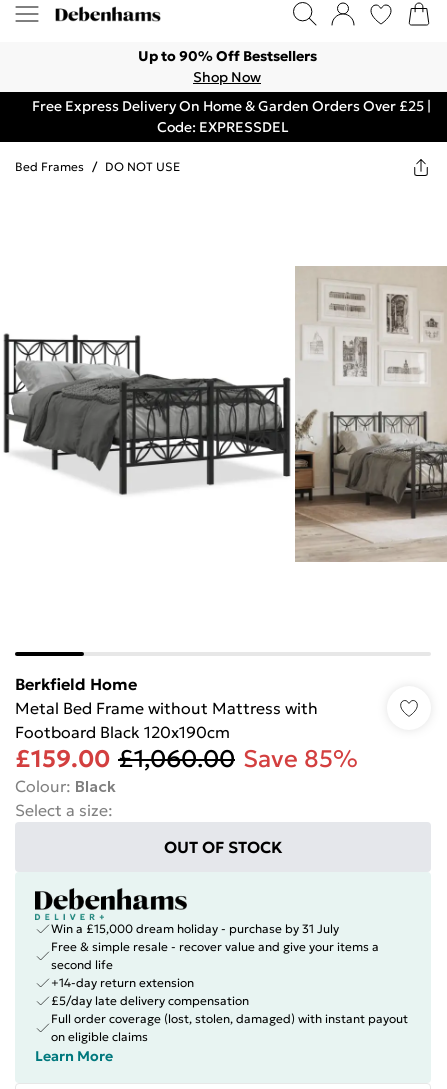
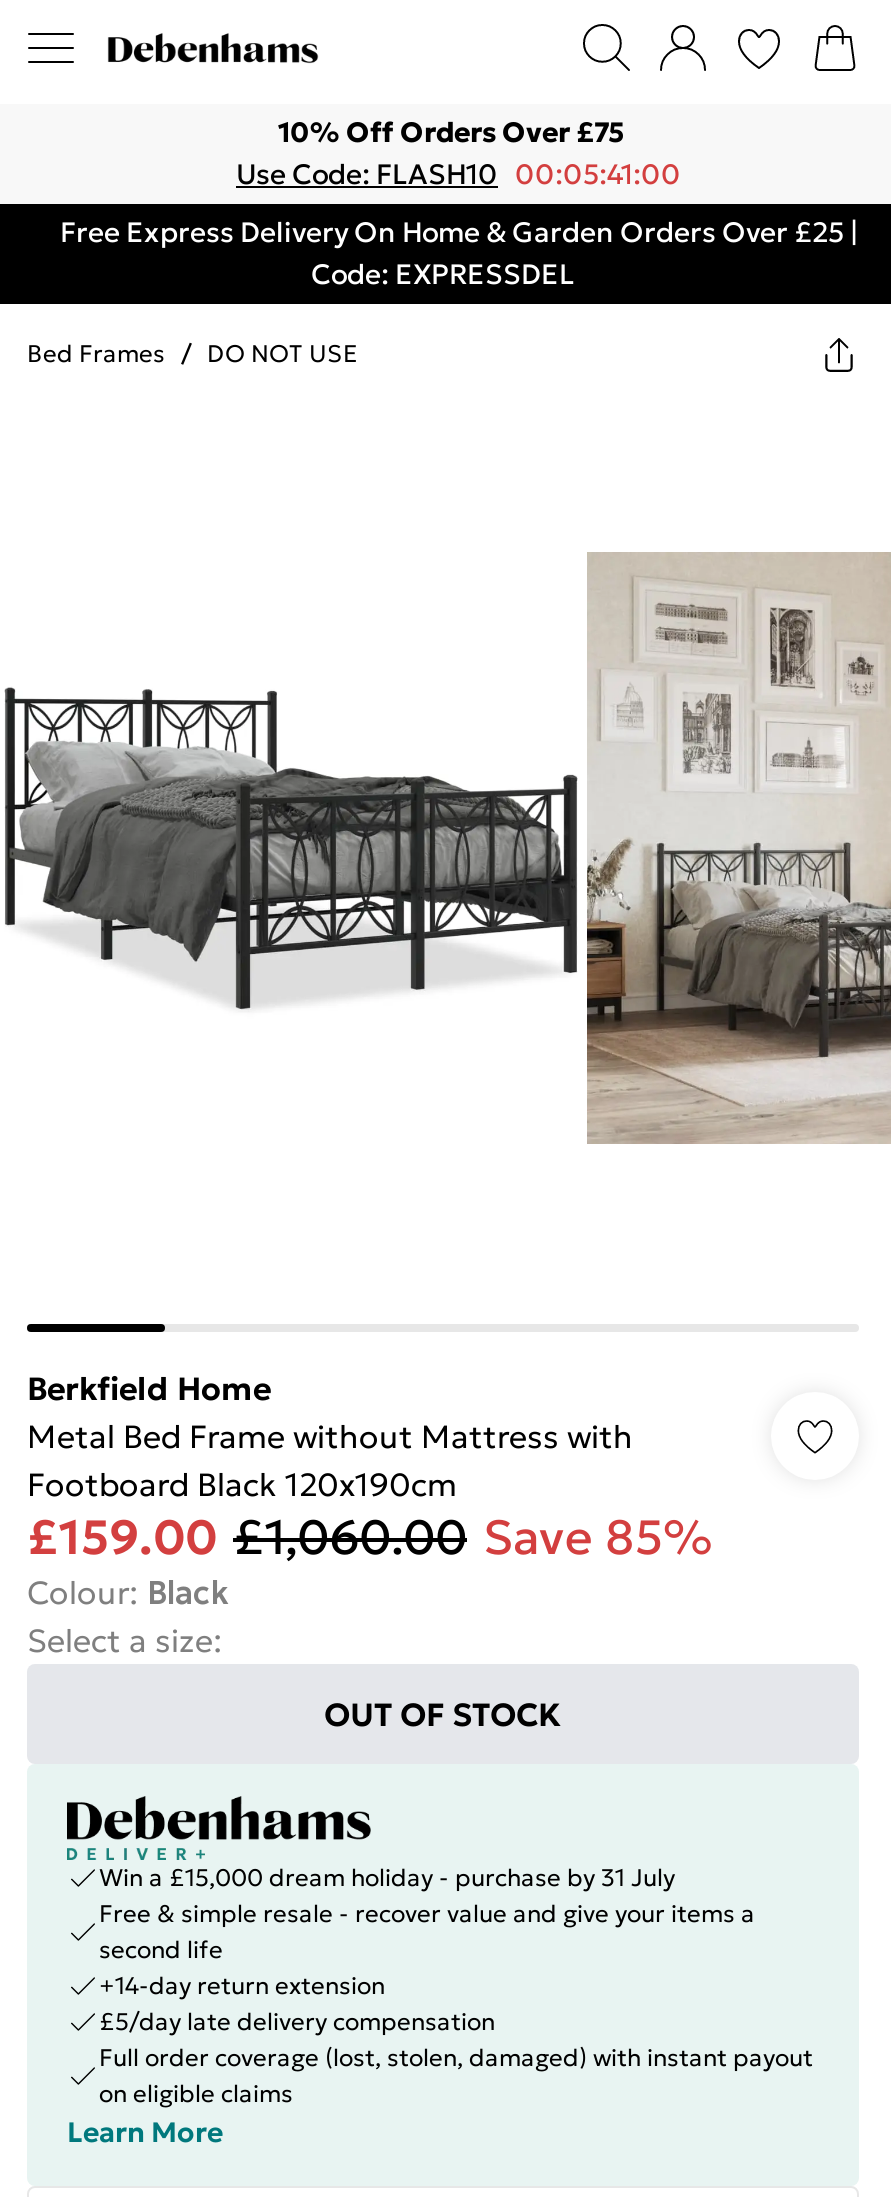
- Up to 90% Off Bestsellers
- Shop Now
+ 10% Off Orders Over £75
+ Use Code: FLASH10 00:05:41:00
